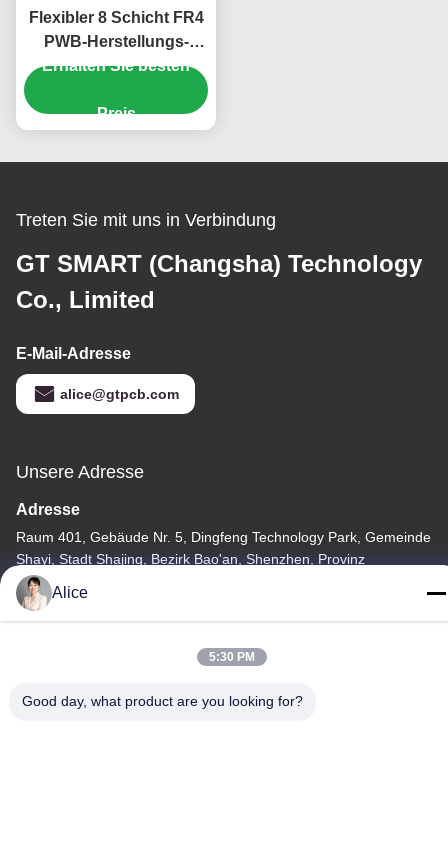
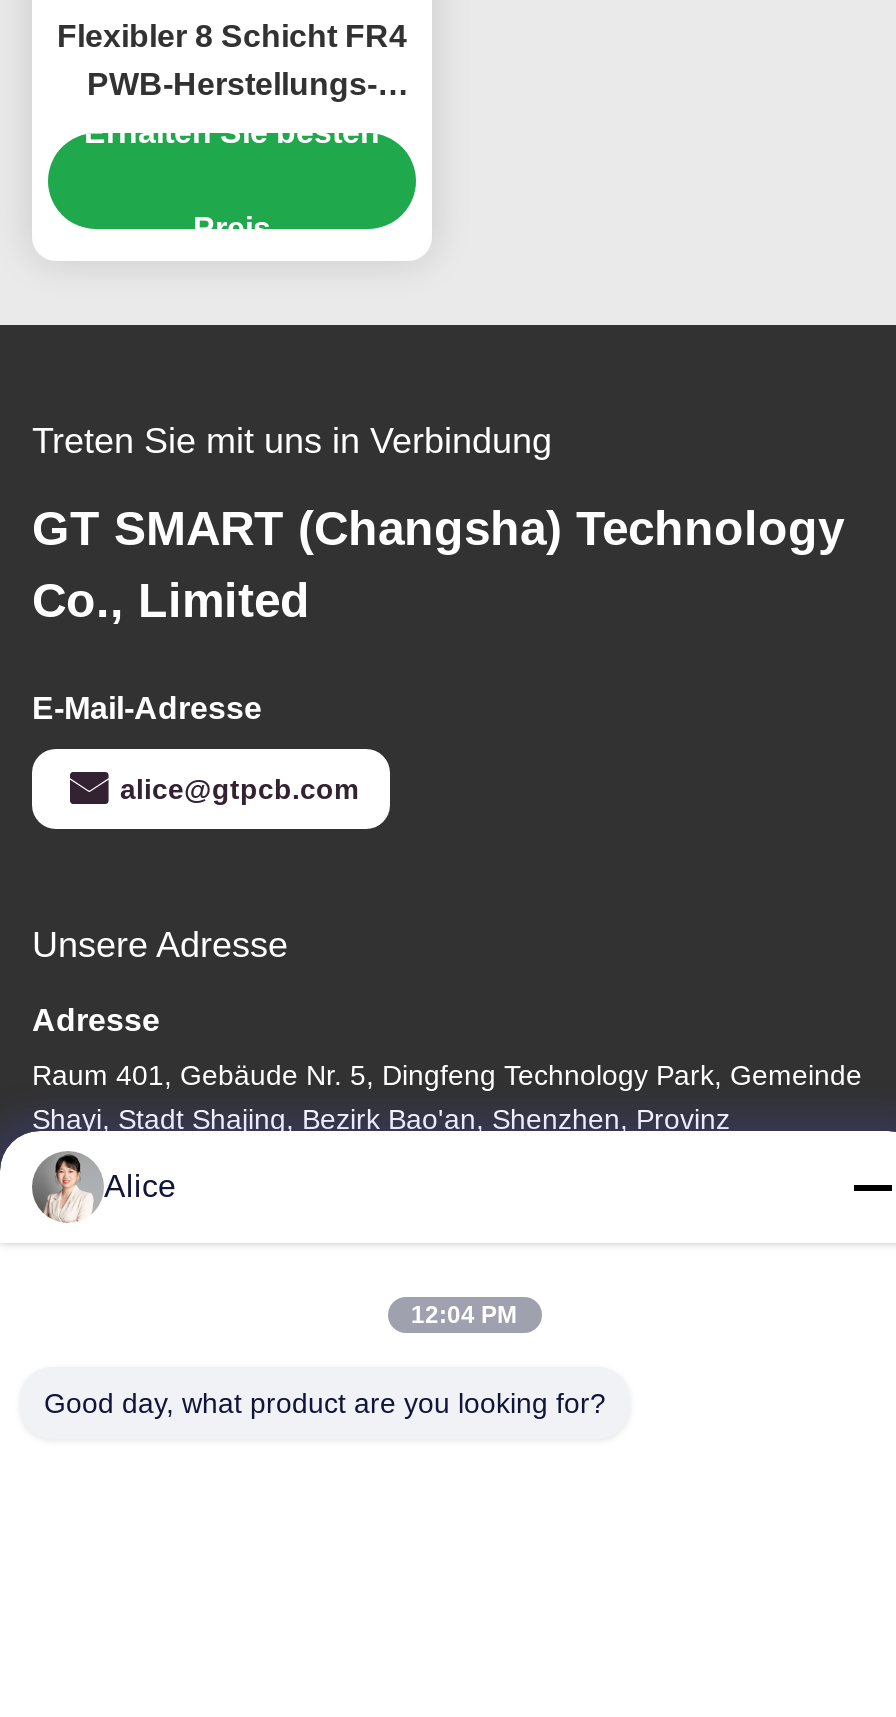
- 5:30 PM
+ 12:04 PM
